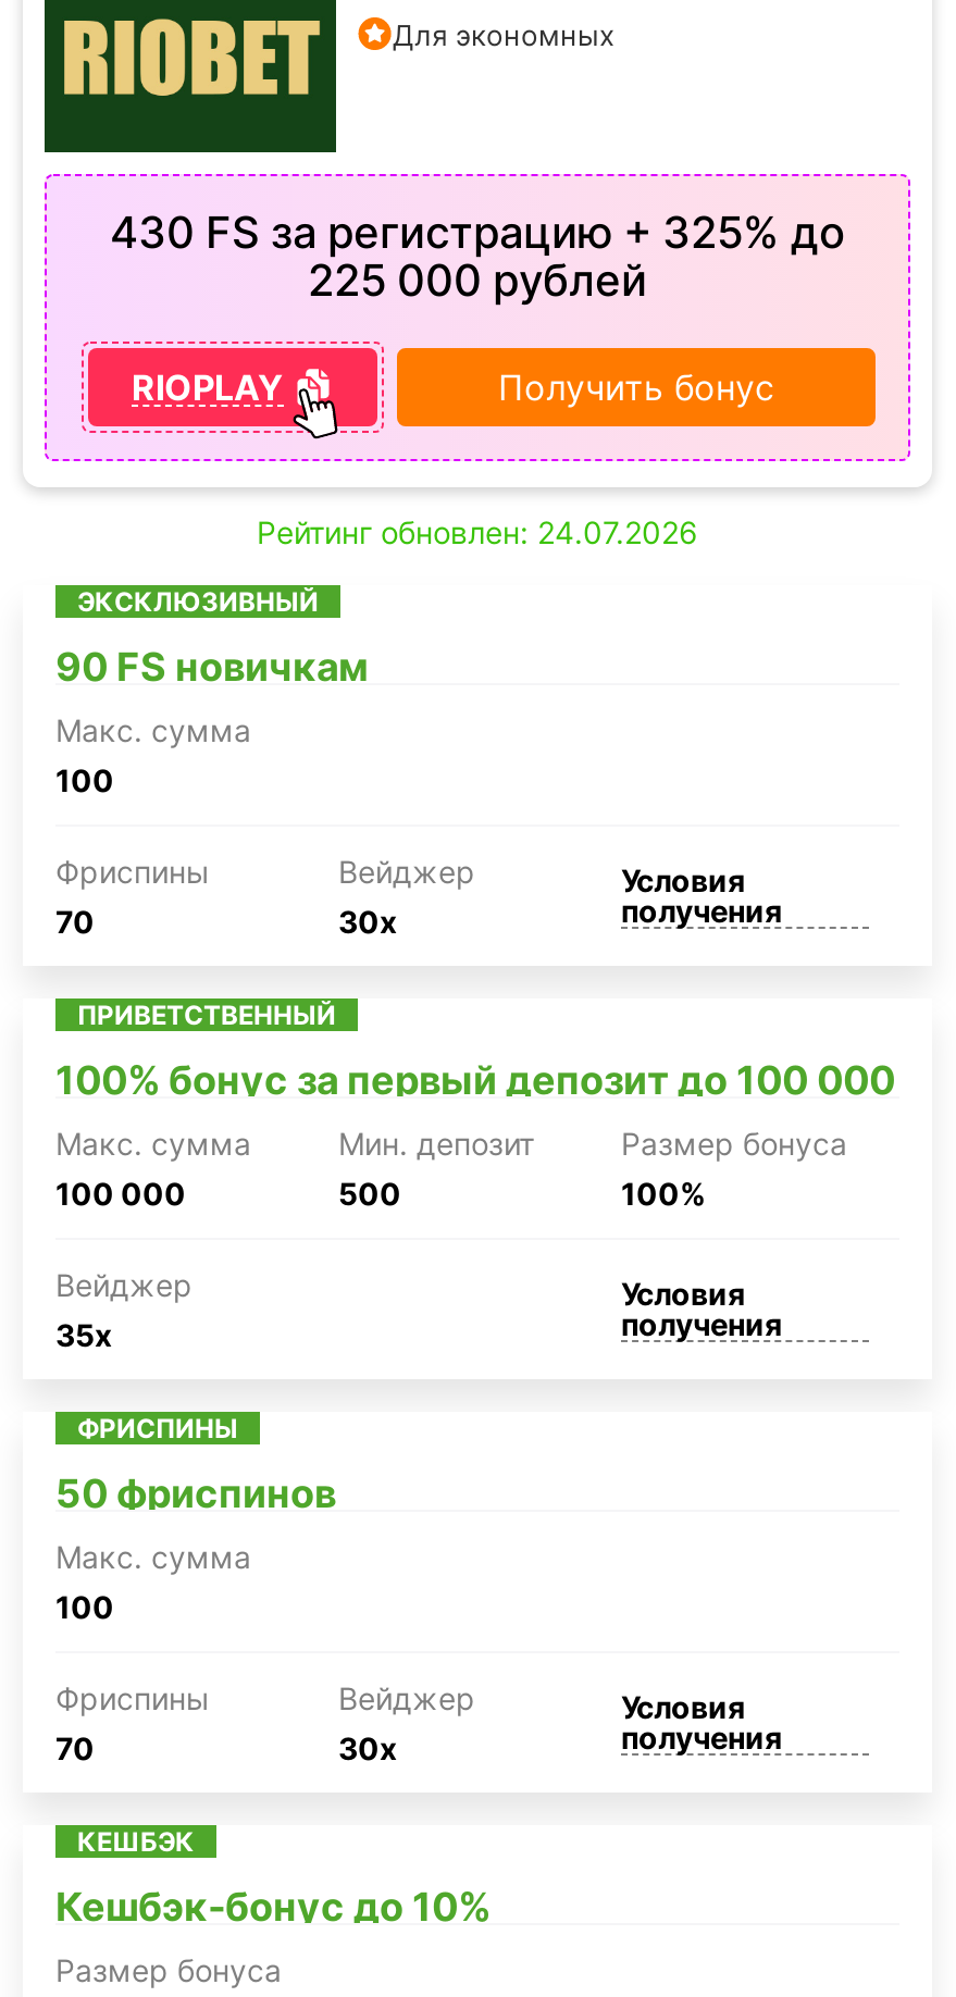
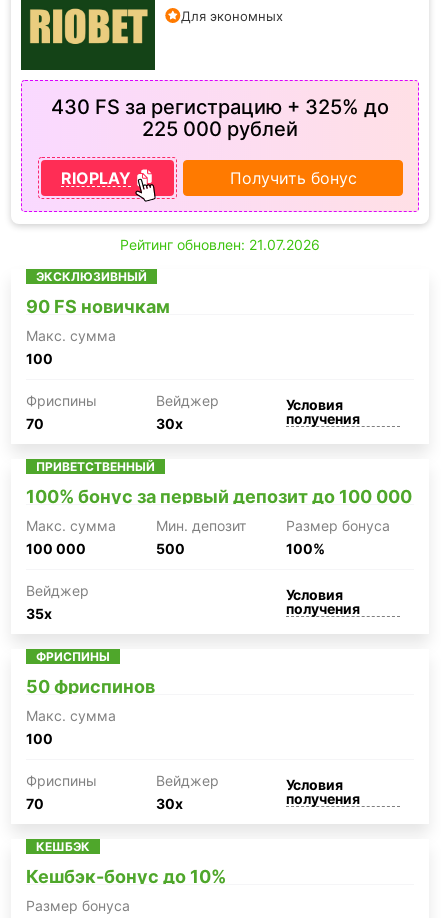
- Рейтинг обновлен: 24.07.2026
+ Рейтинг обновлен: 21.07.2026
